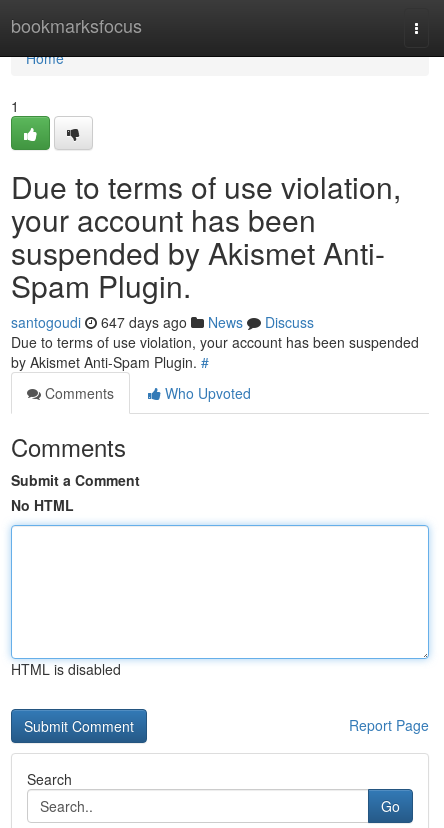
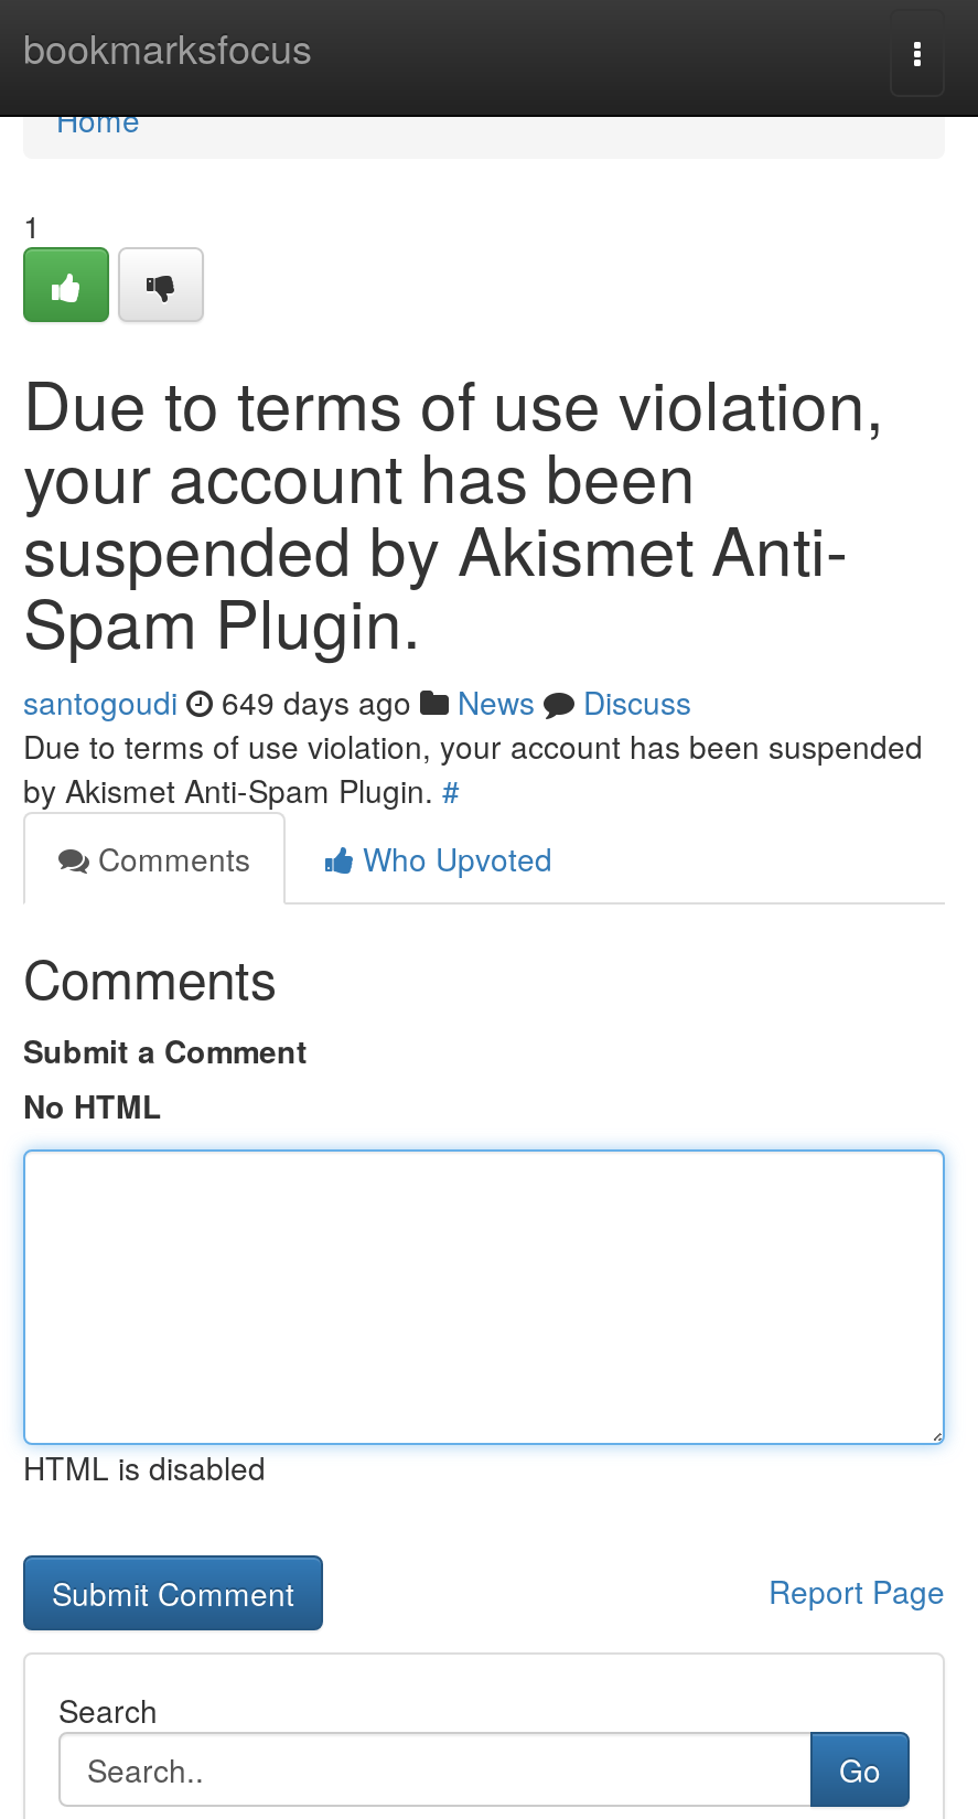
- santogoudi 647 days ago News Discuss
+ santogoudi 649 days ago News Discuss
